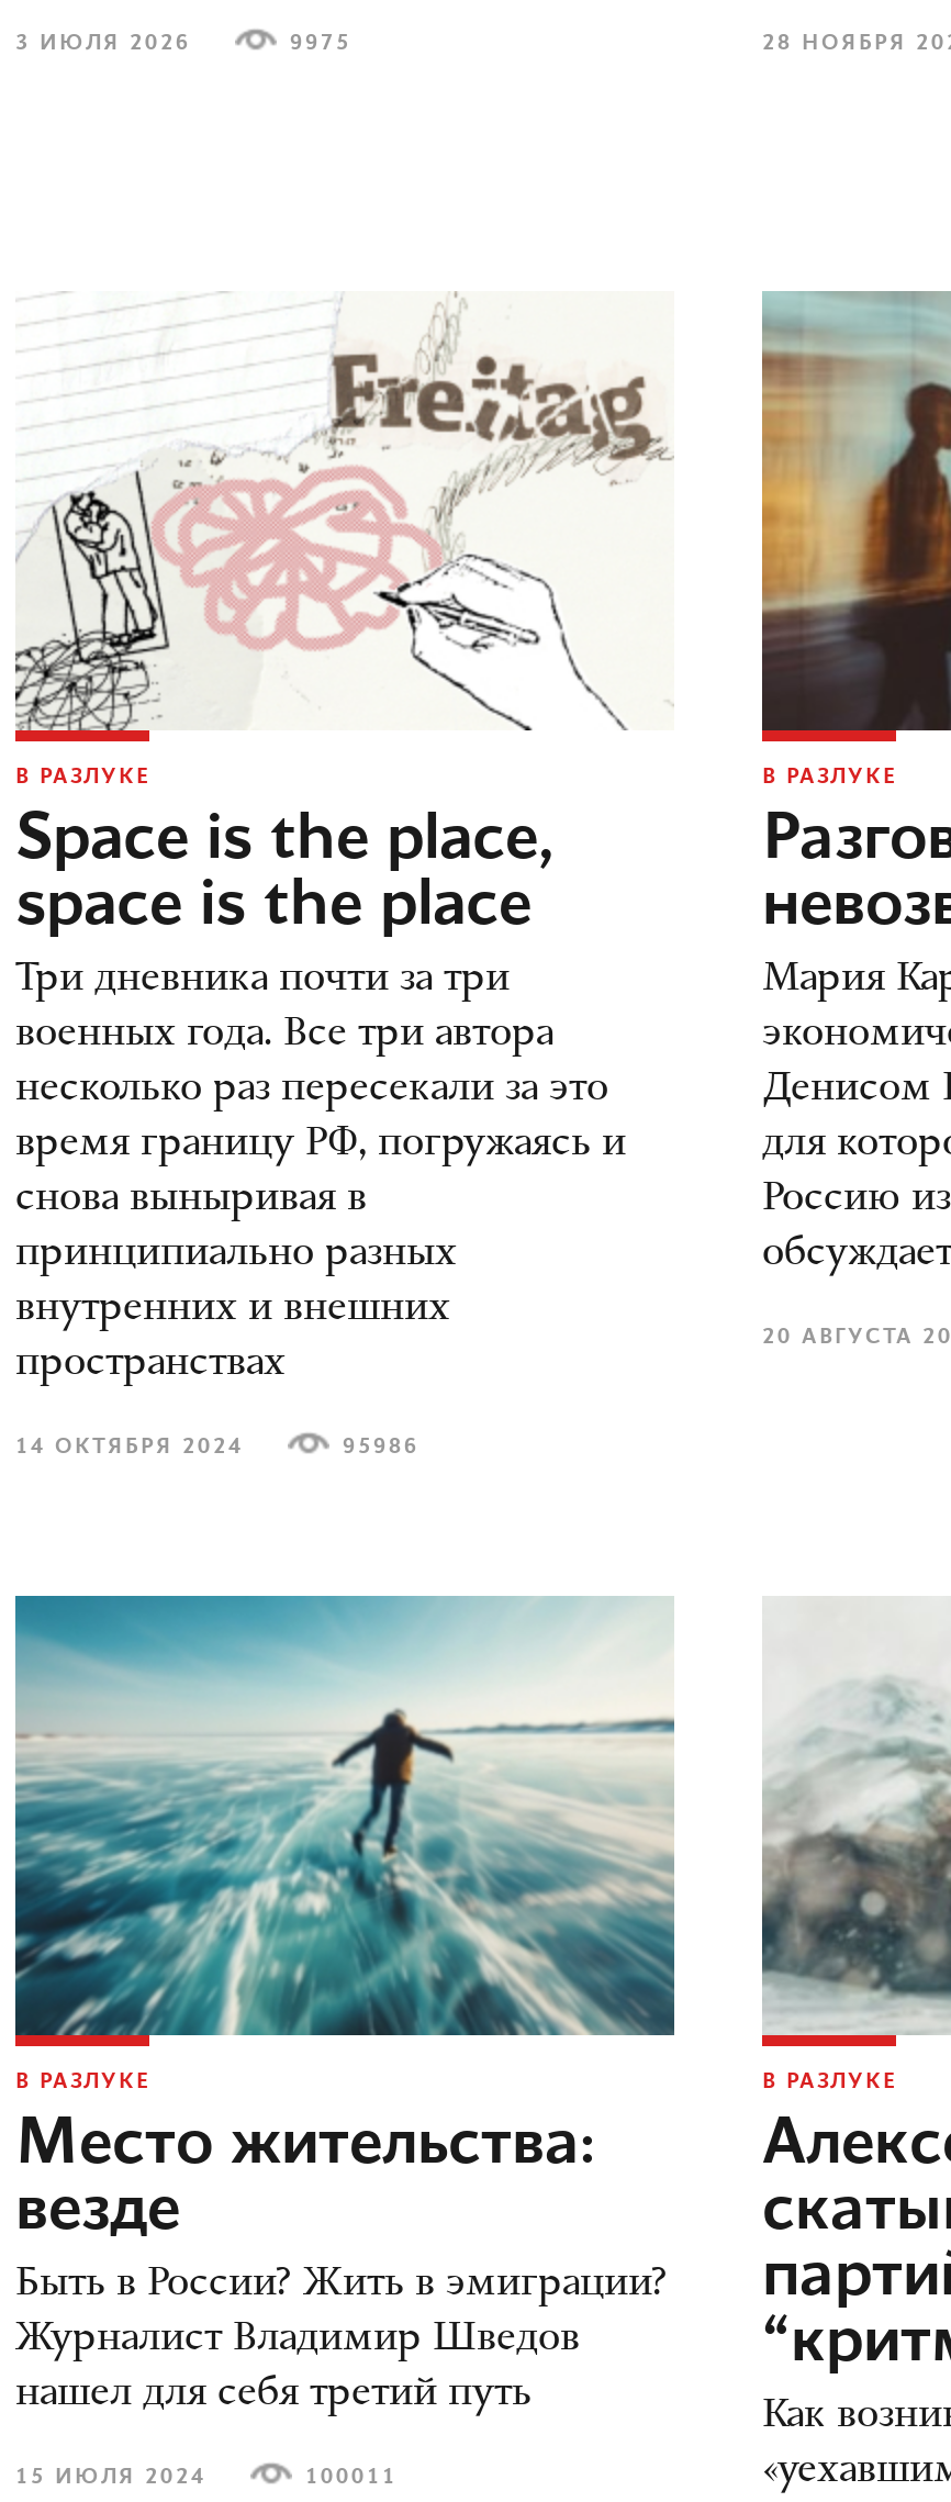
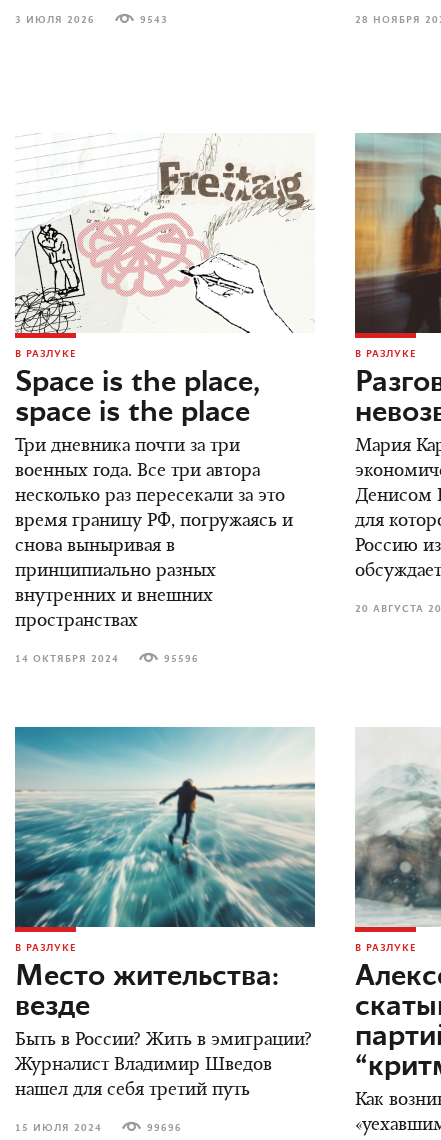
- 9975
+ 9543

- 95986
+ 95596

- 100011
+ 99696
